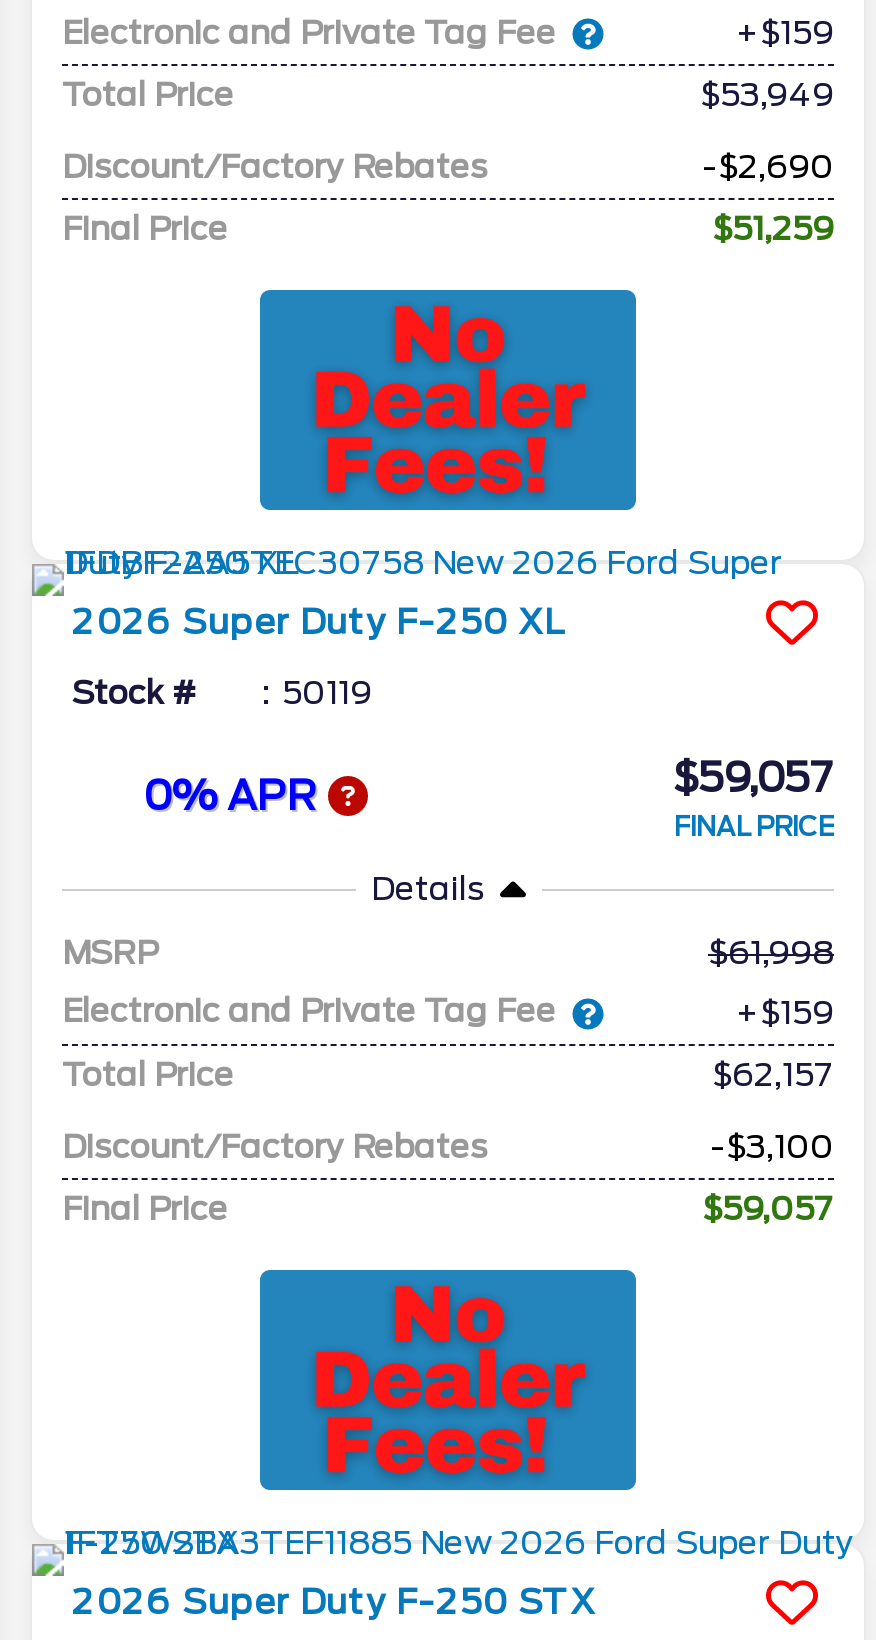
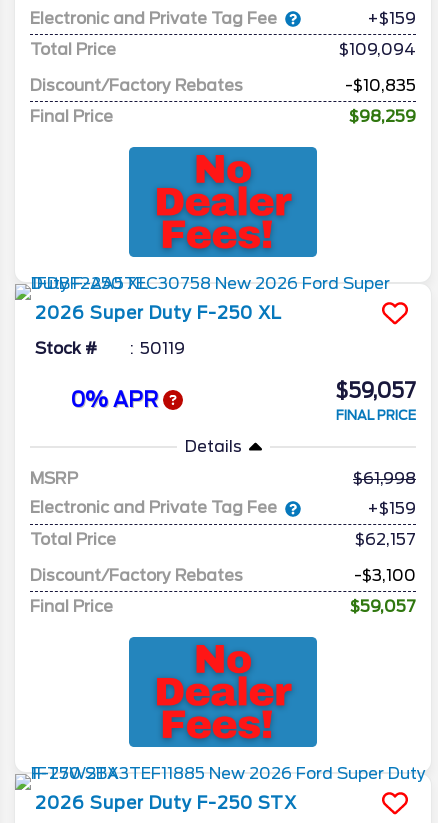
- $53,949
+ $109,094

- -$2,690
+ -$10,835

- $51,259
+ $98,259
